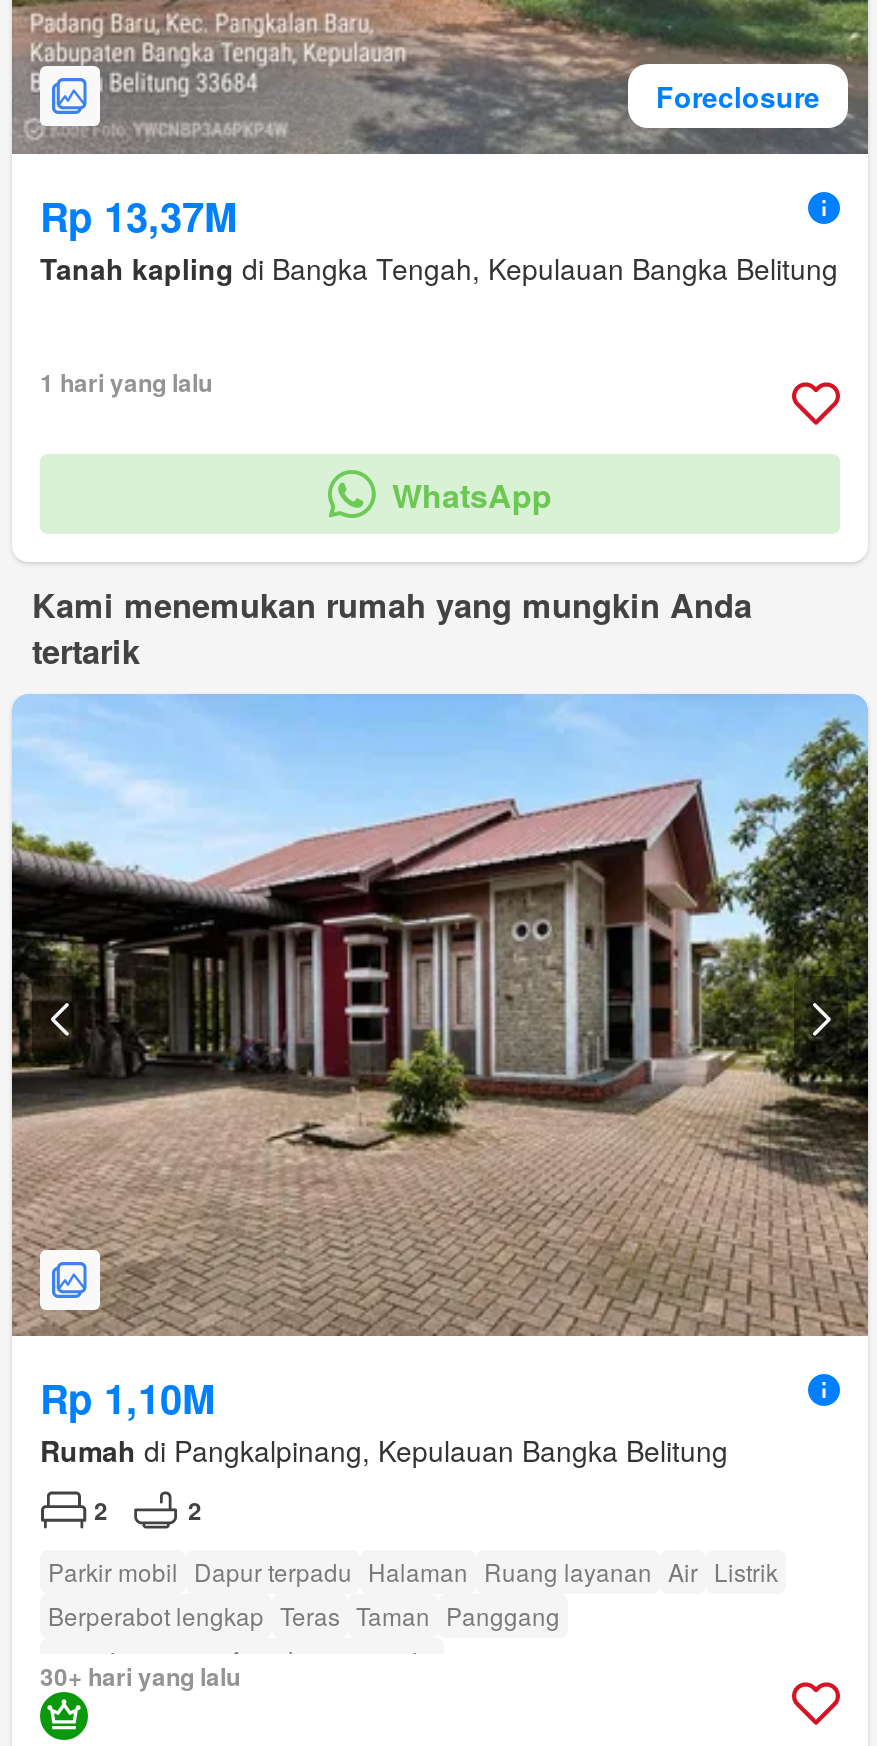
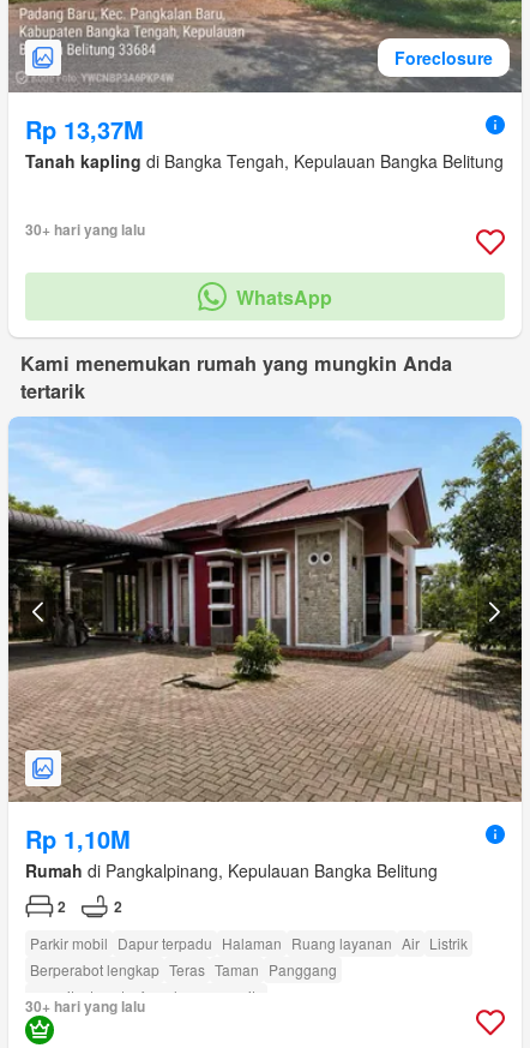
- 1 hari yang lalu
+ 30+ hari yang lalu
